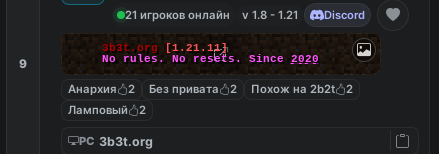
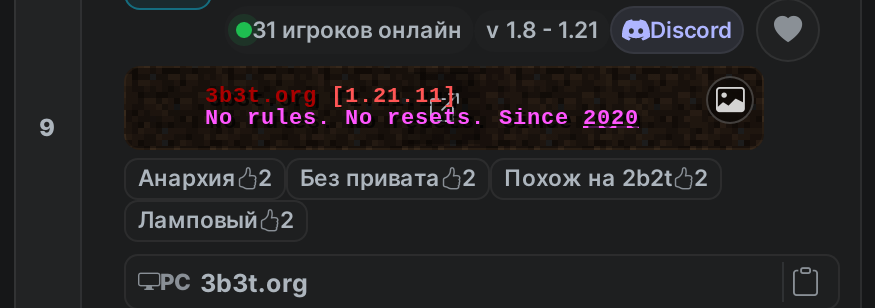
- 21 игроков онлайн
+ 31 игроков онлайн
